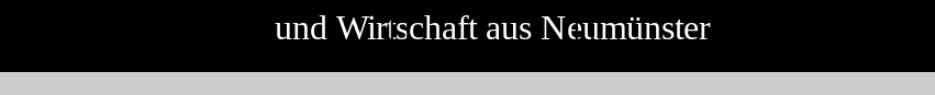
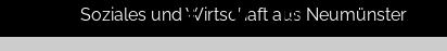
- und Wirtschaft aus Neumünster
+ Soziales und Wirtschaft aus Neumünster
